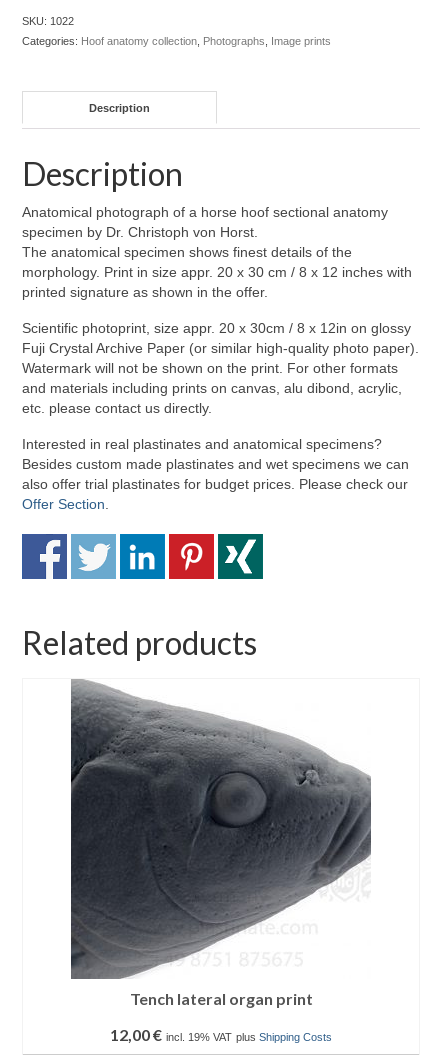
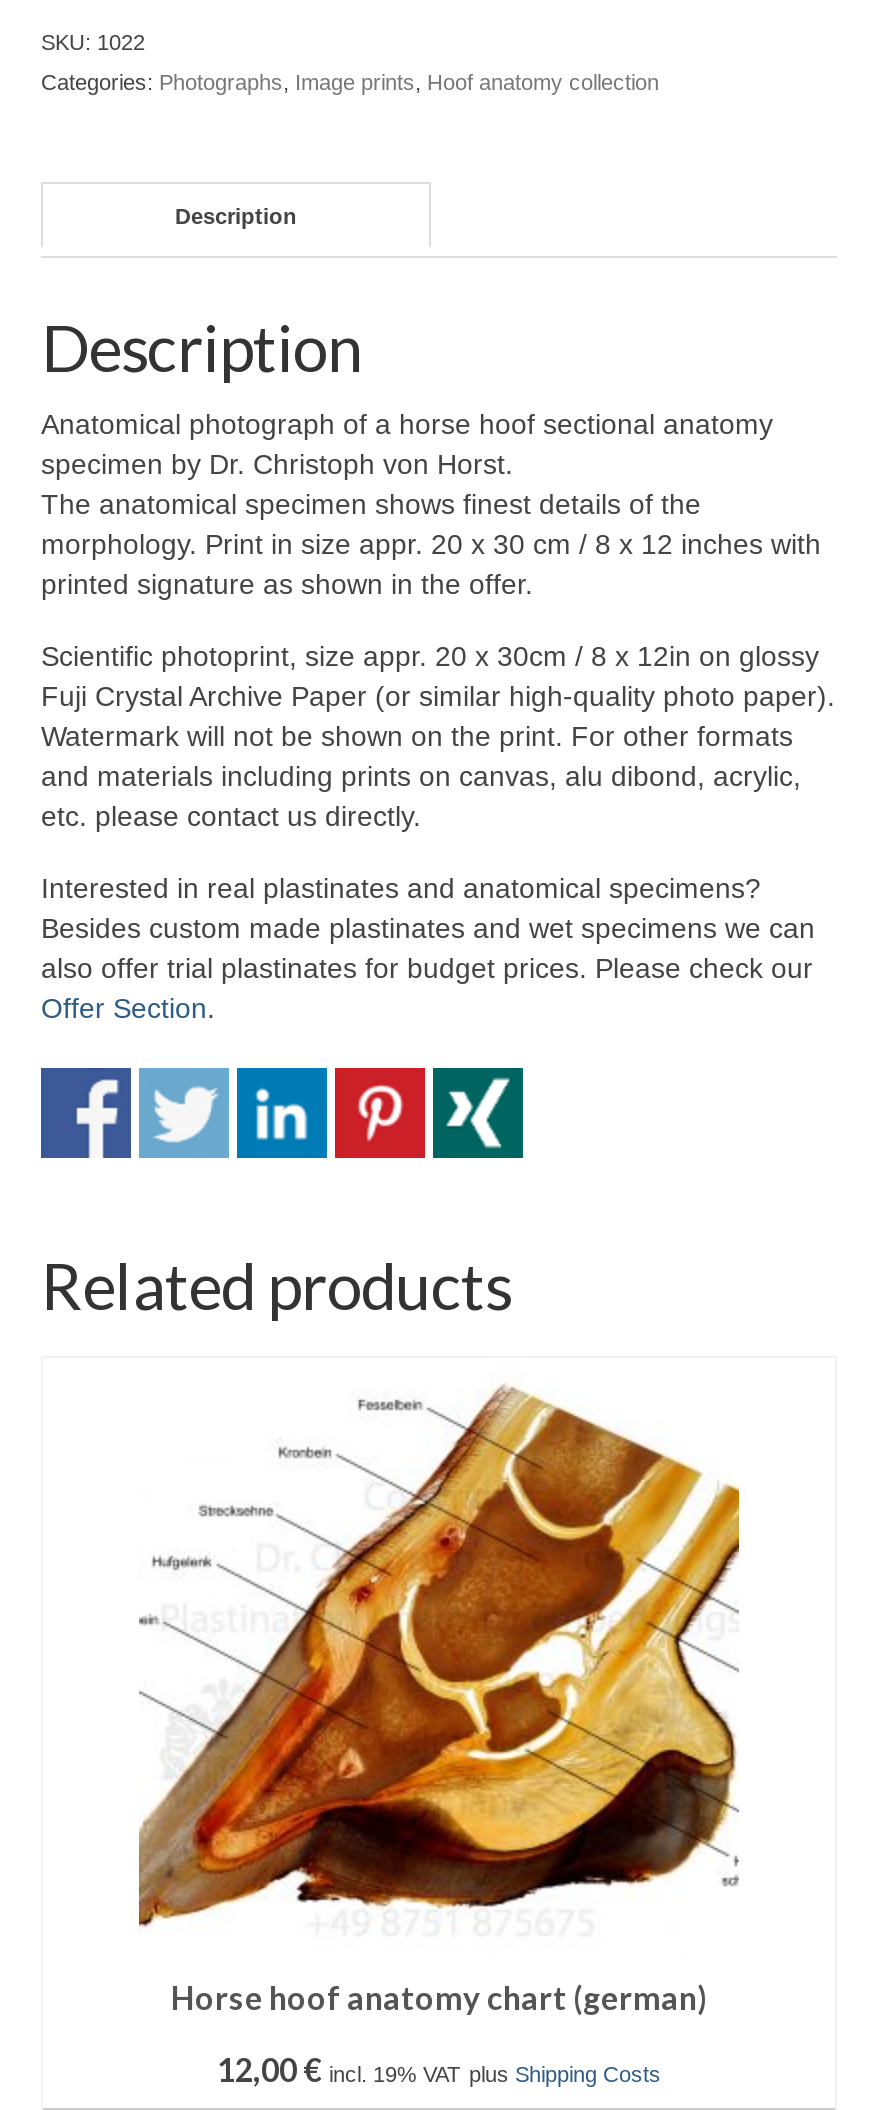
- Categories: Hoof anatomy collection, Photographs, Image prints
+ Categories: Photographs, Image prints, Hoof anatomy collection

- [image]
- Tench lateral organ print
+ [image]
+ Horse hoof anatomy chart (german)
